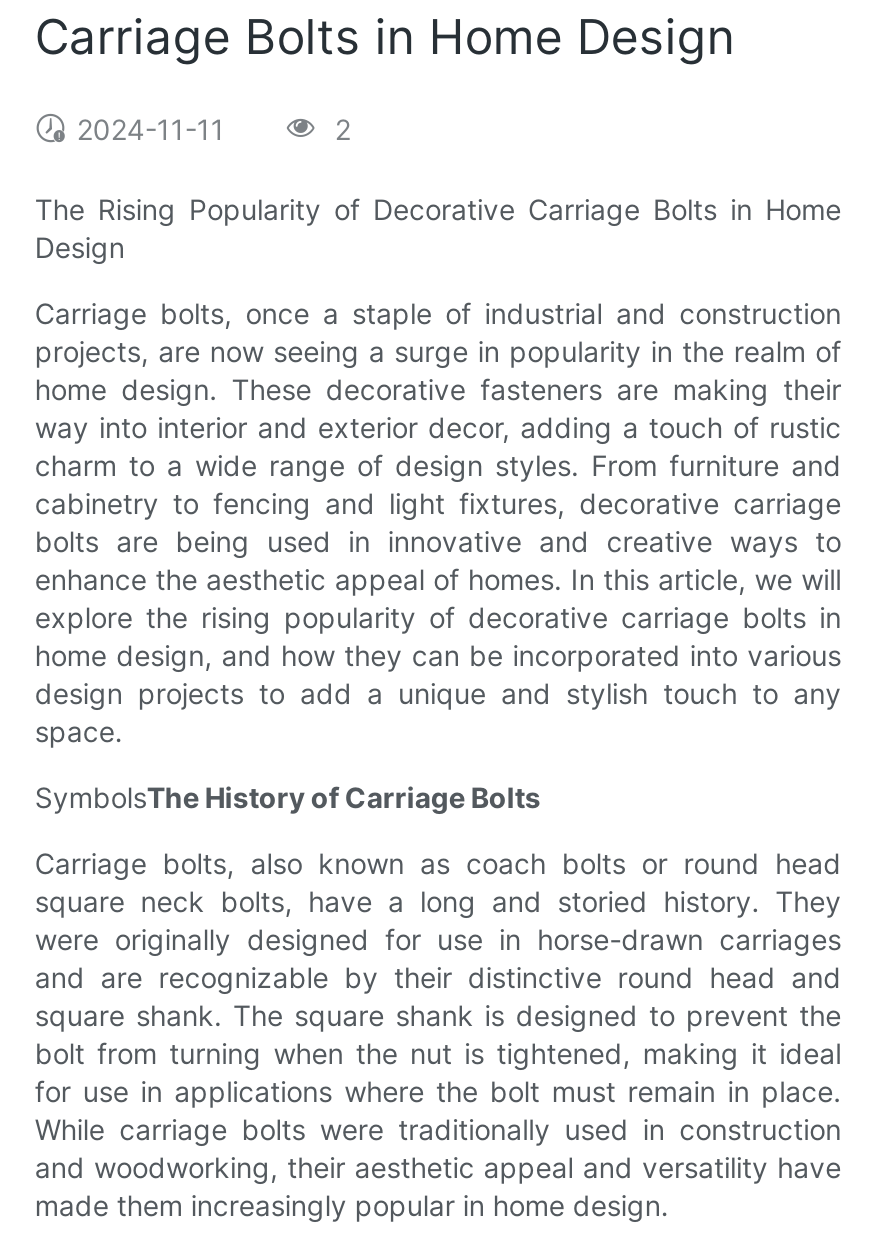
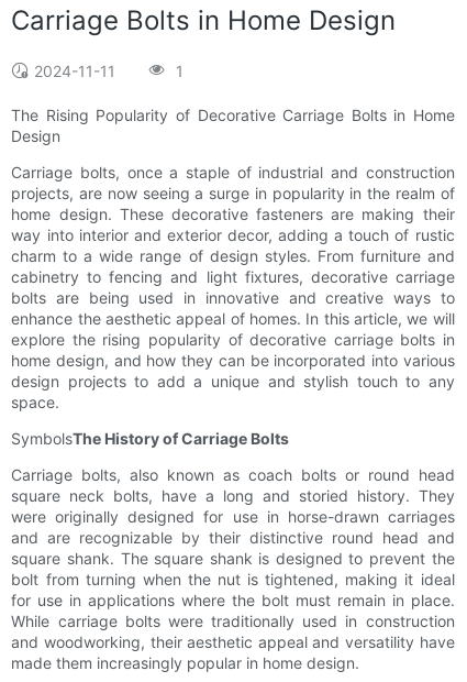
- 2
+ 1
